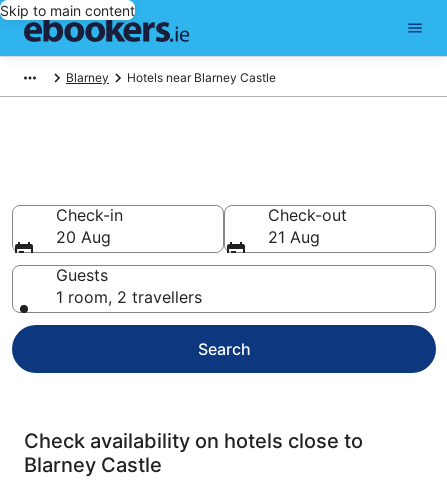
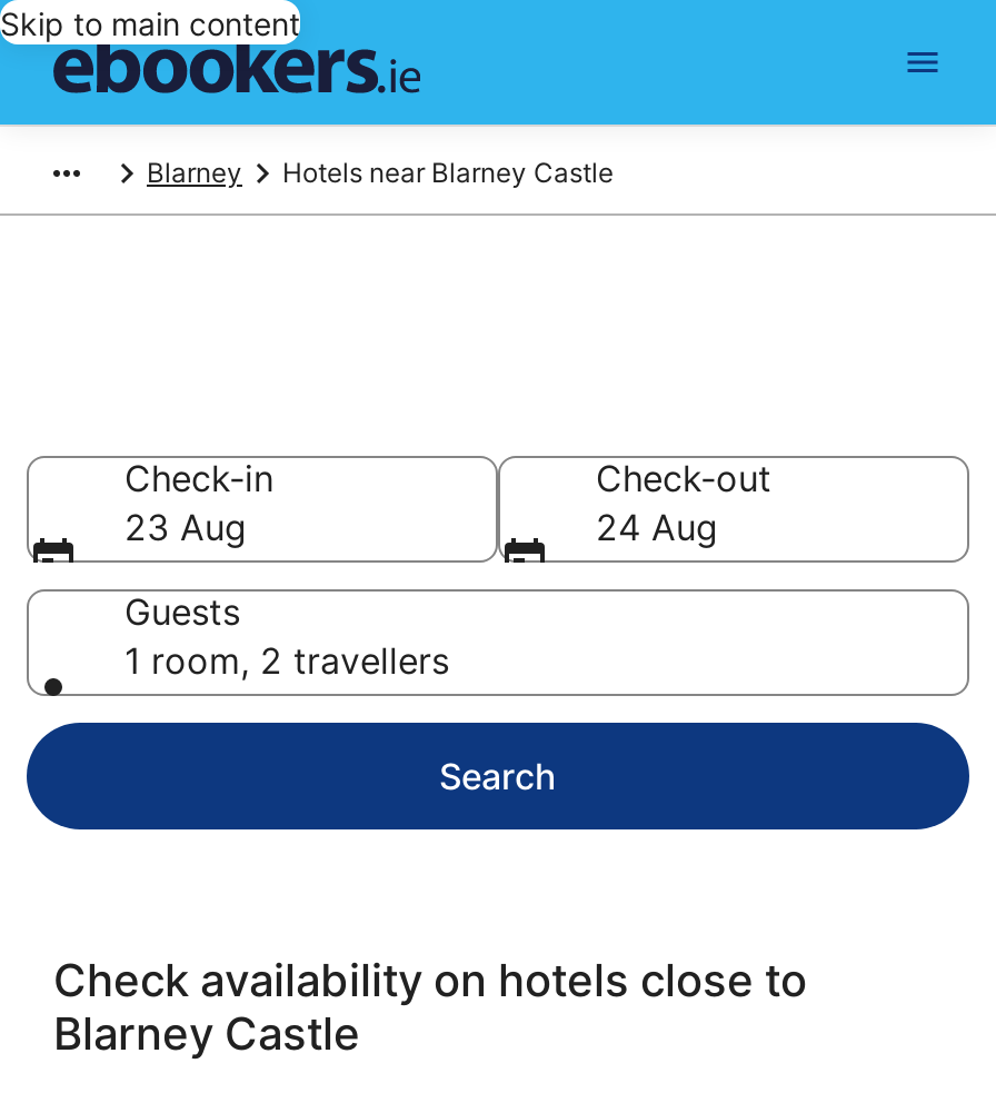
- 20 Aug
+ 23 Aug

- 21 Aug
+ 24 Aug
